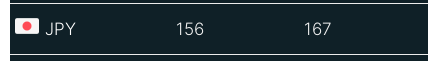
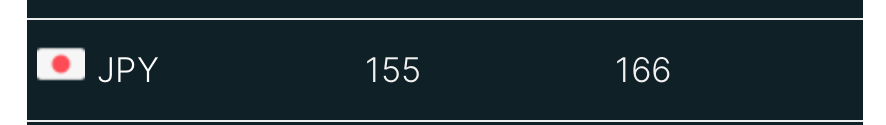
- 156
+ 155

- 167
+ 166
